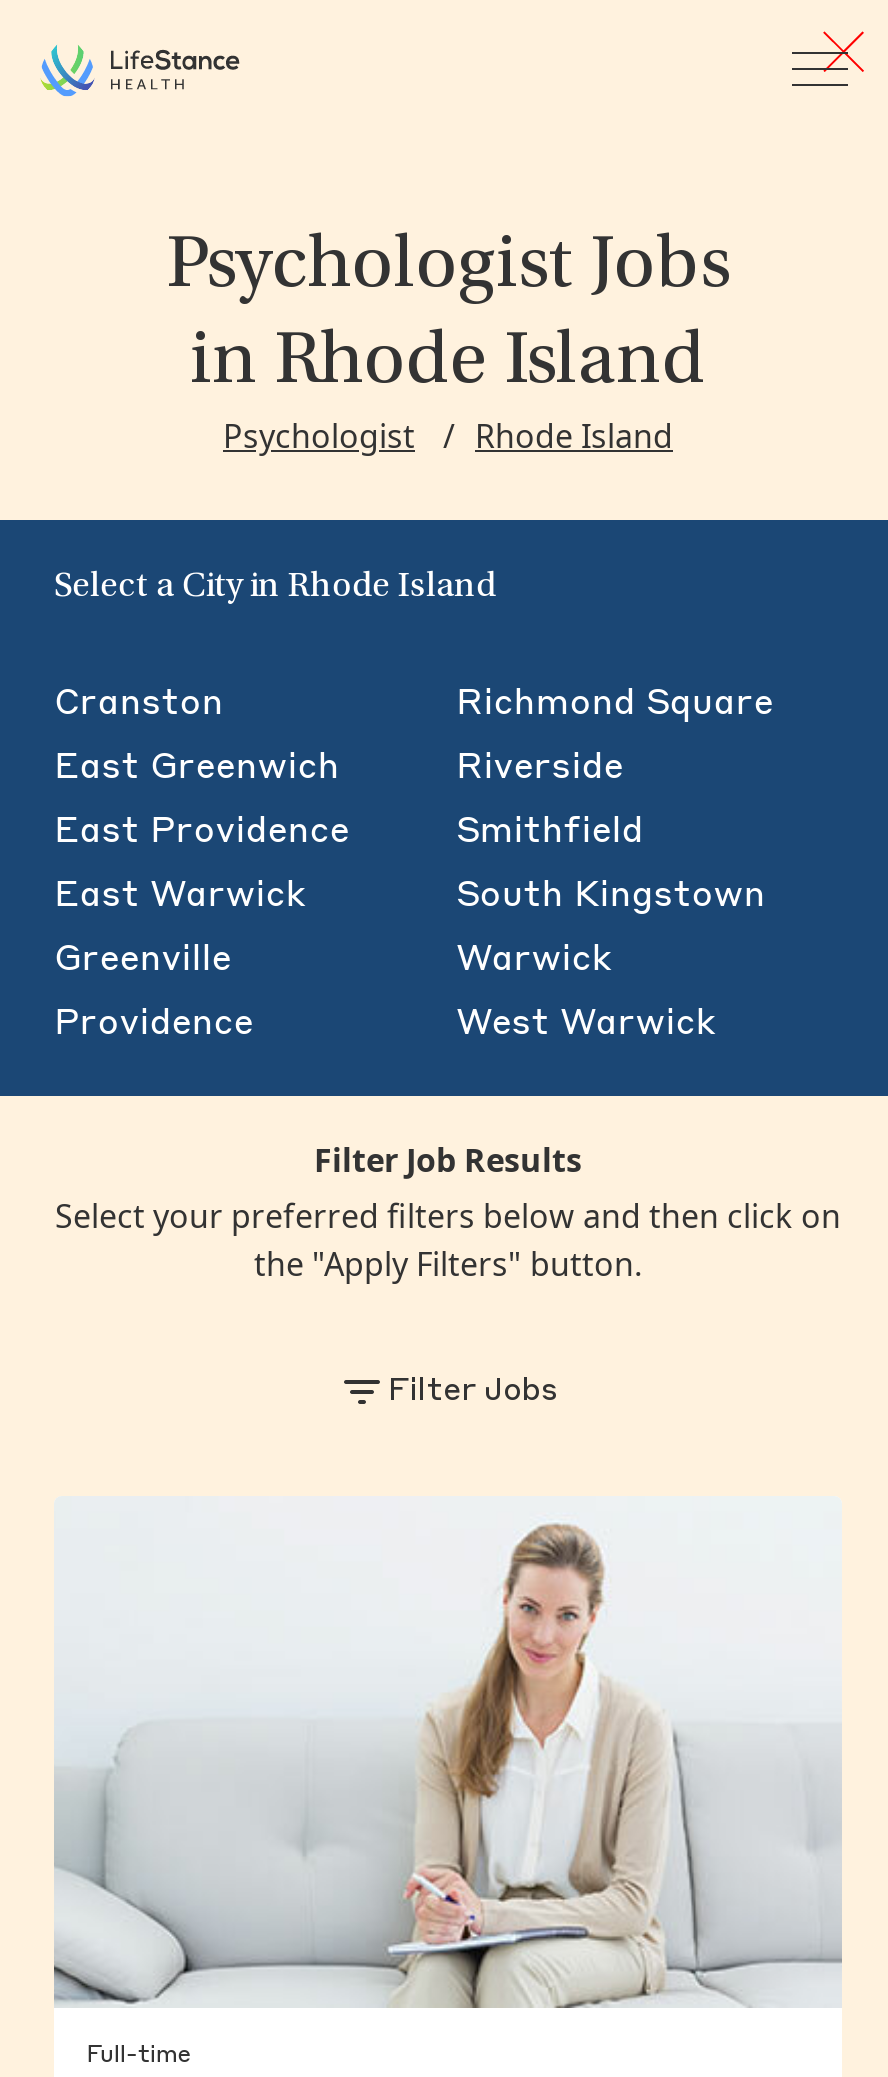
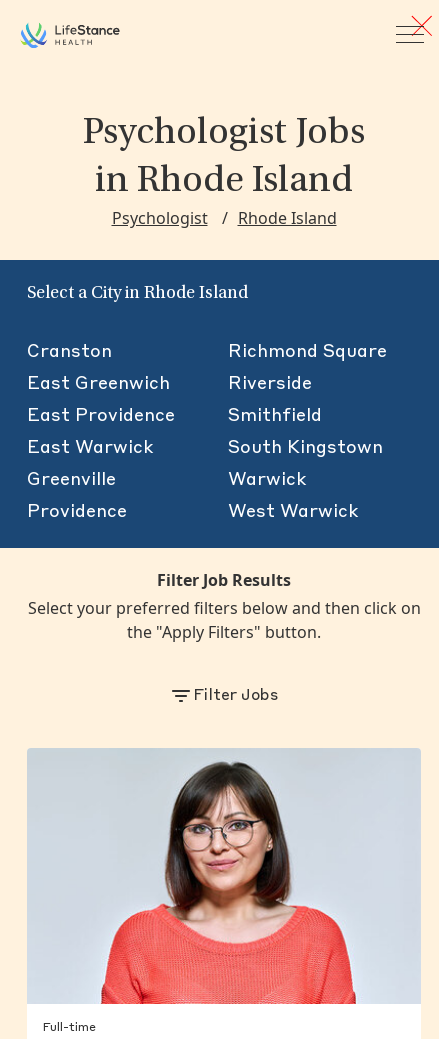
- [image]
+ [image]
